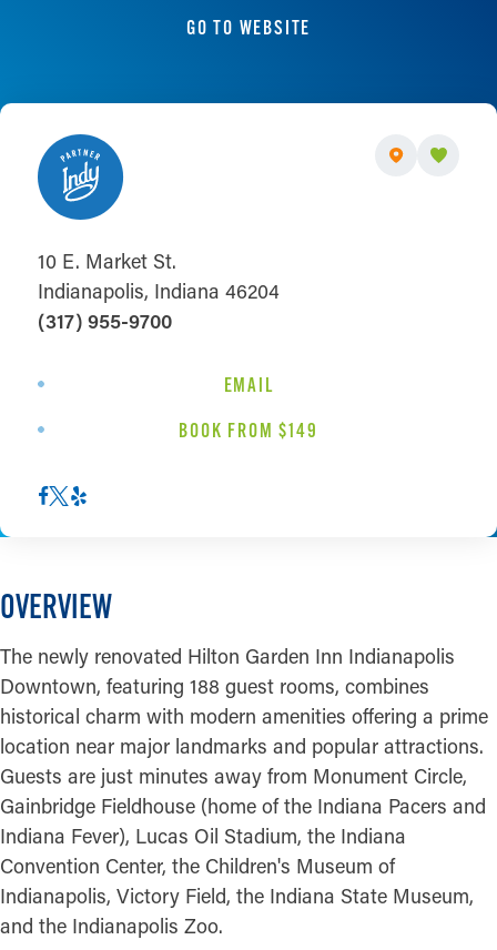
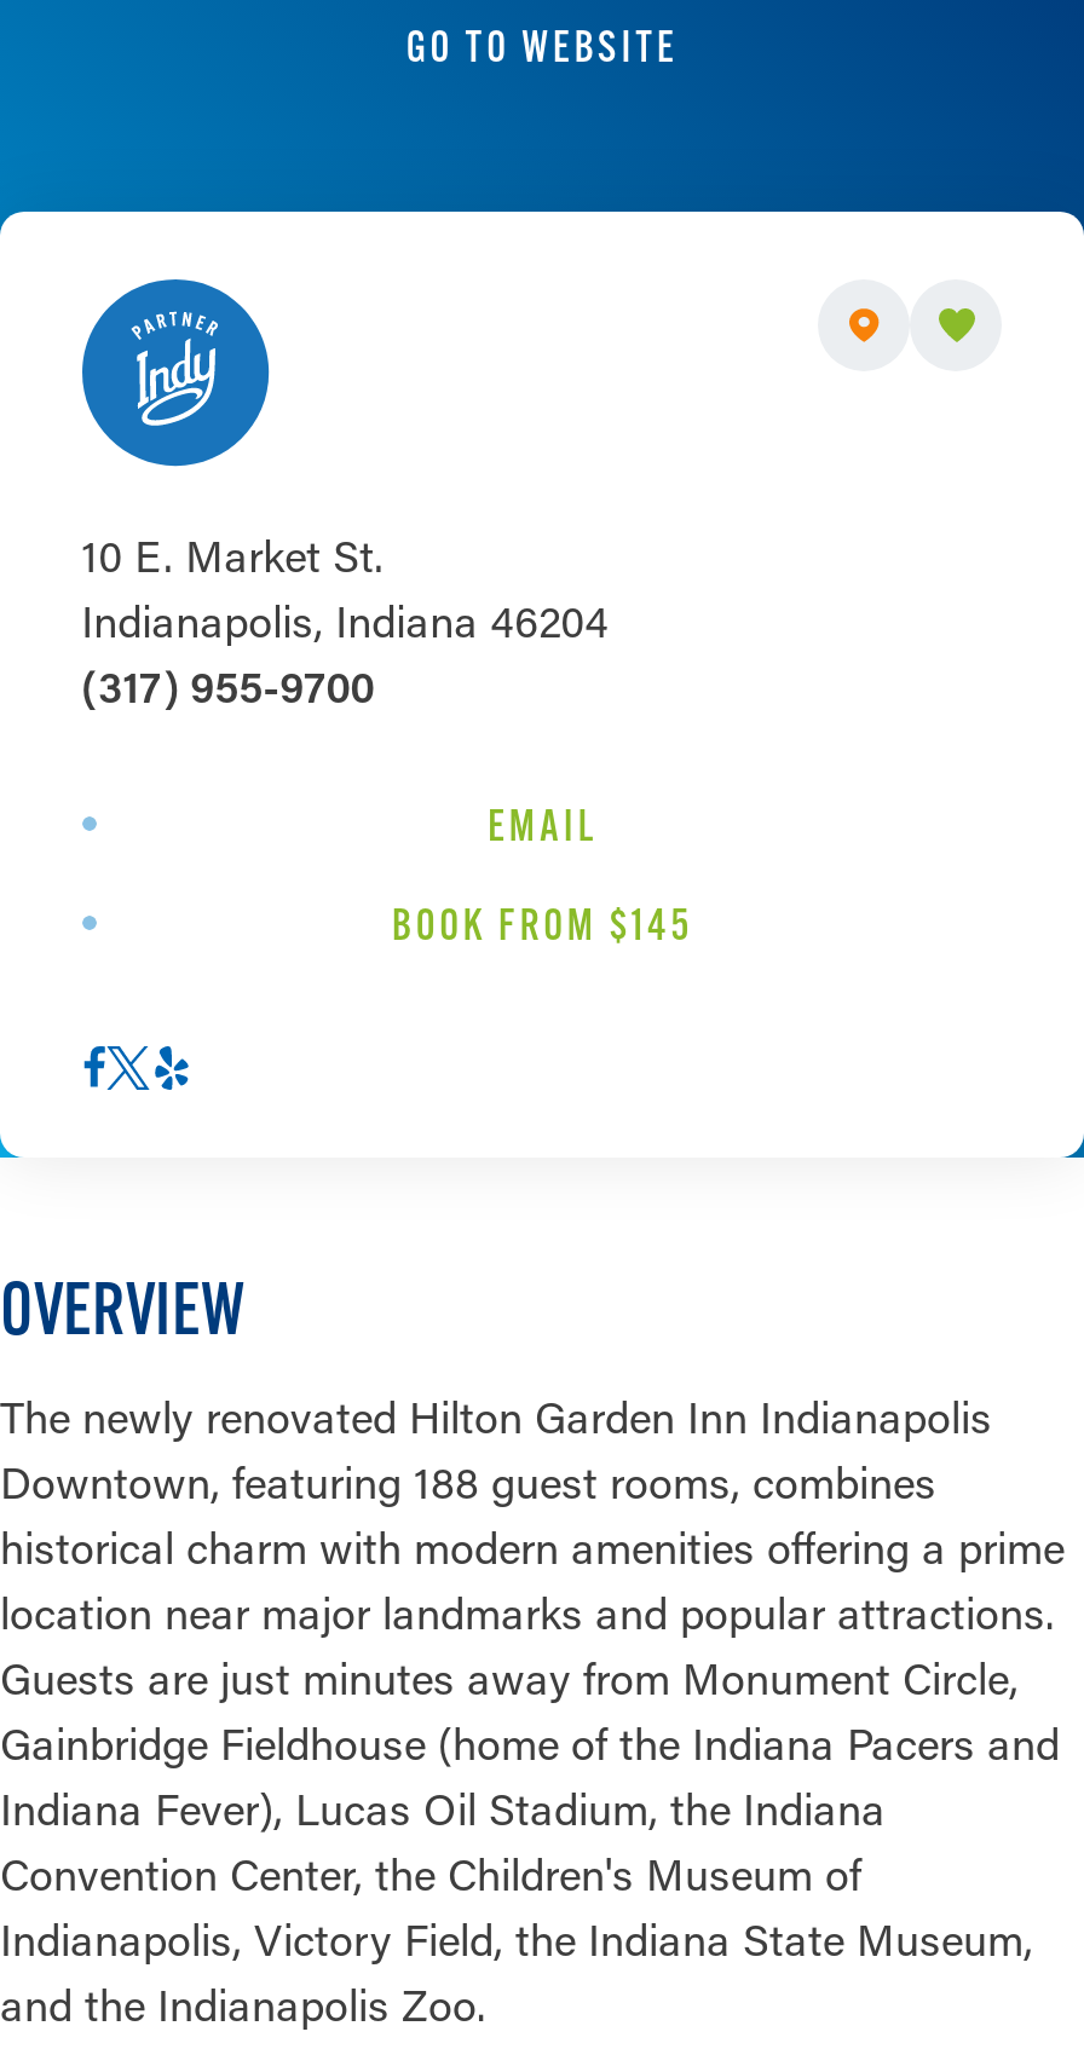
- BOOK FROM $149
+ BOOK FROM $145
